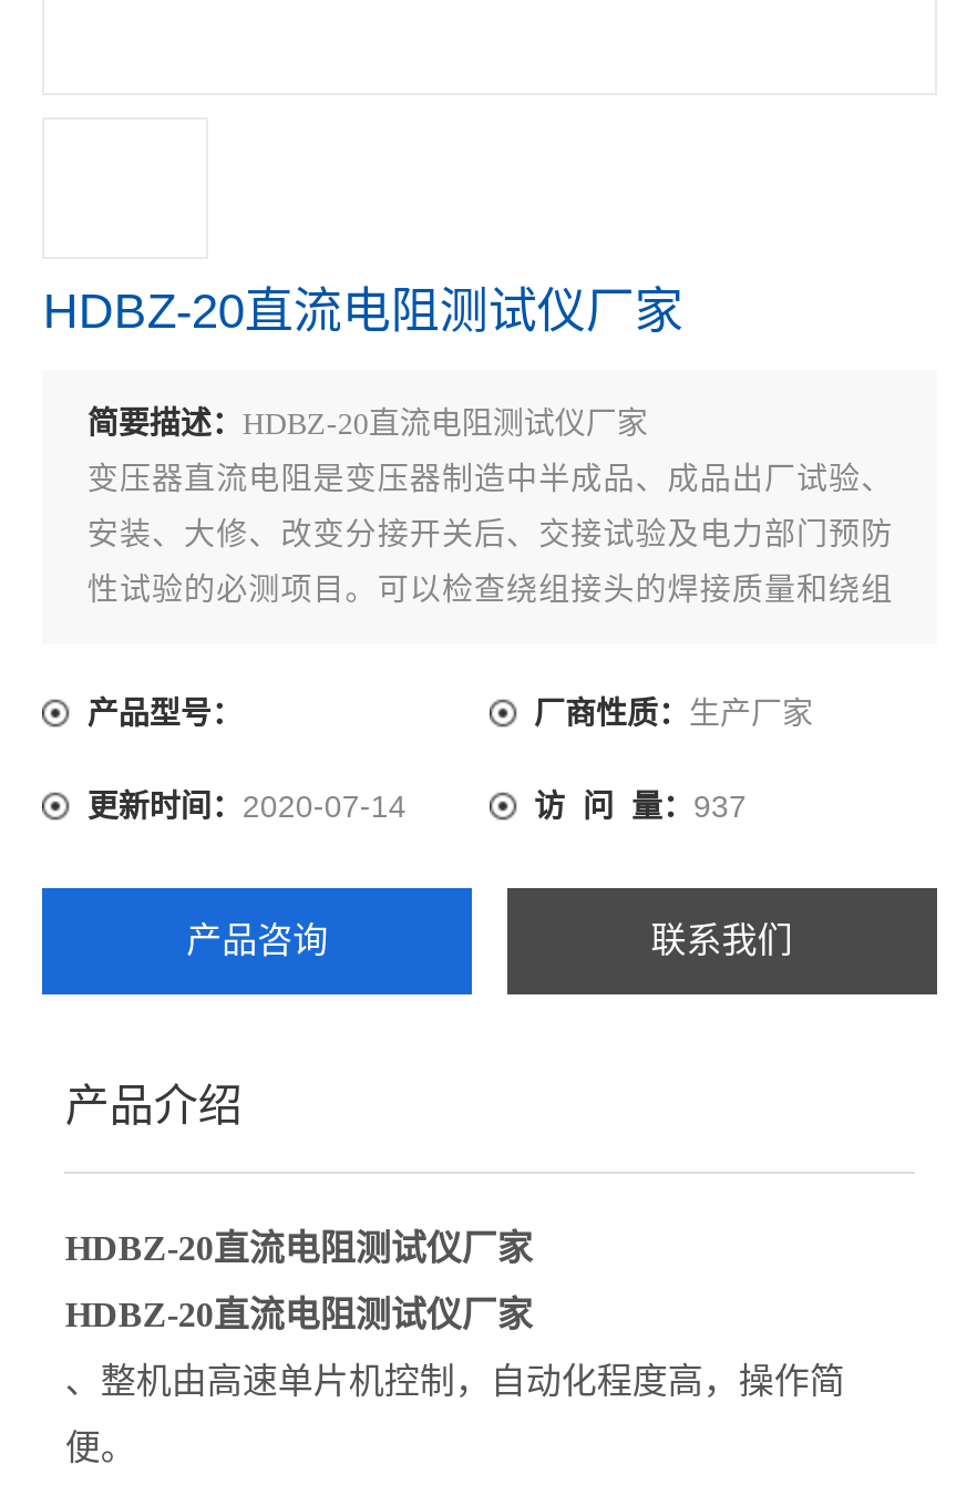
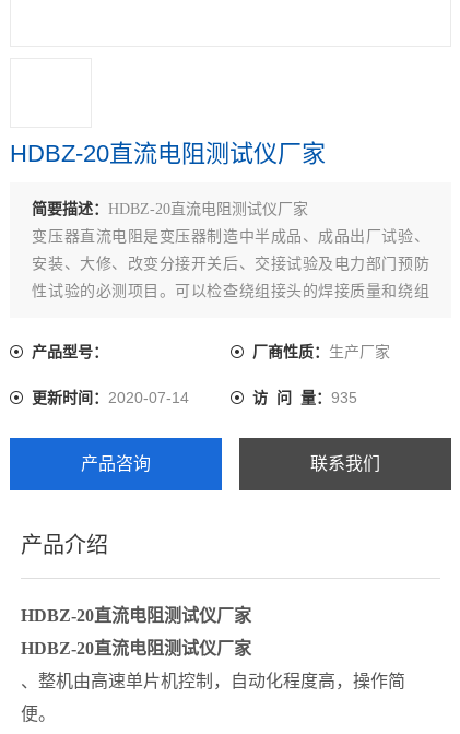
- 访 问 量：937
+ 访 问 量：935
